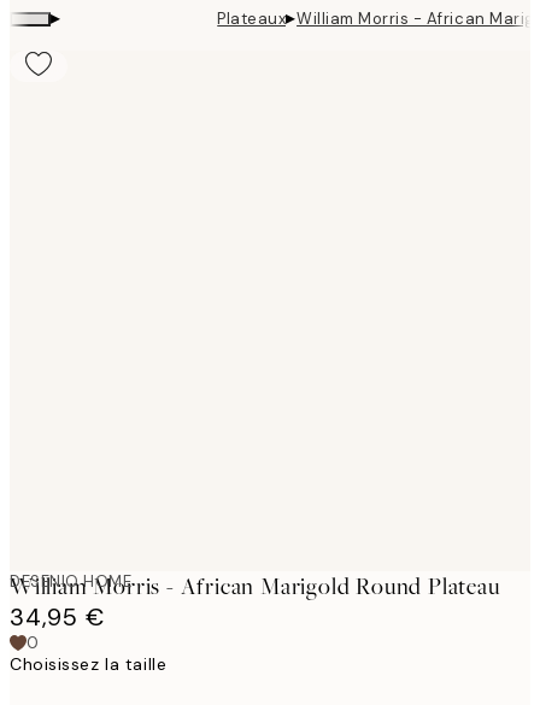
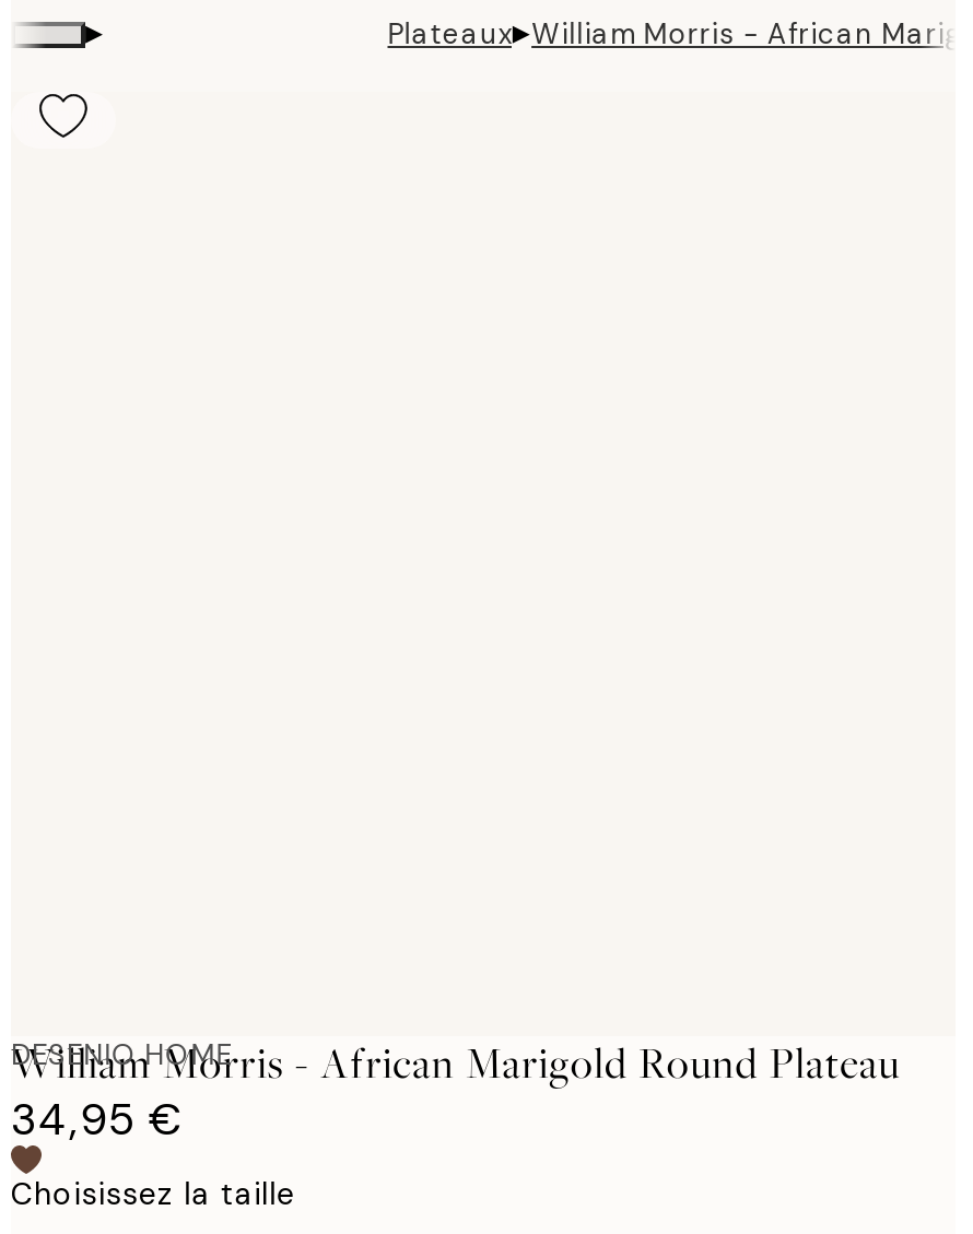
- 0
